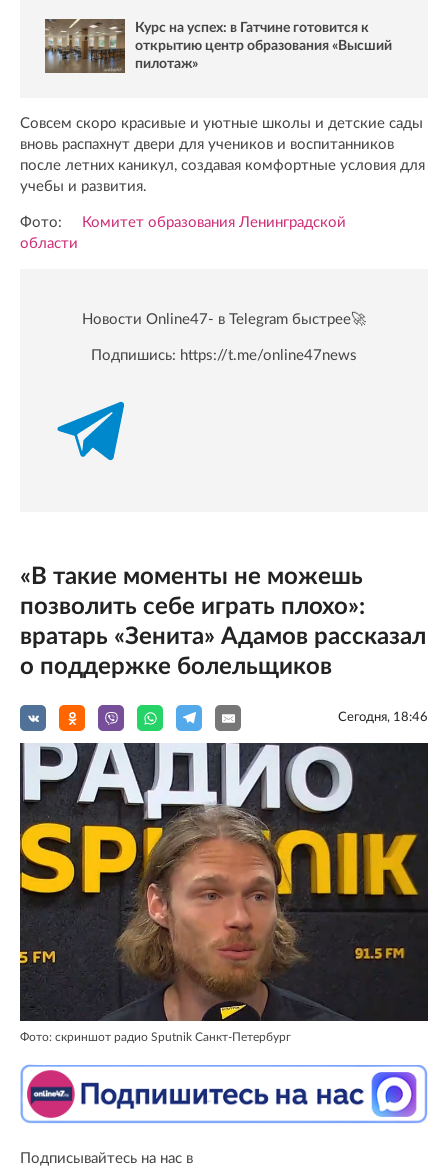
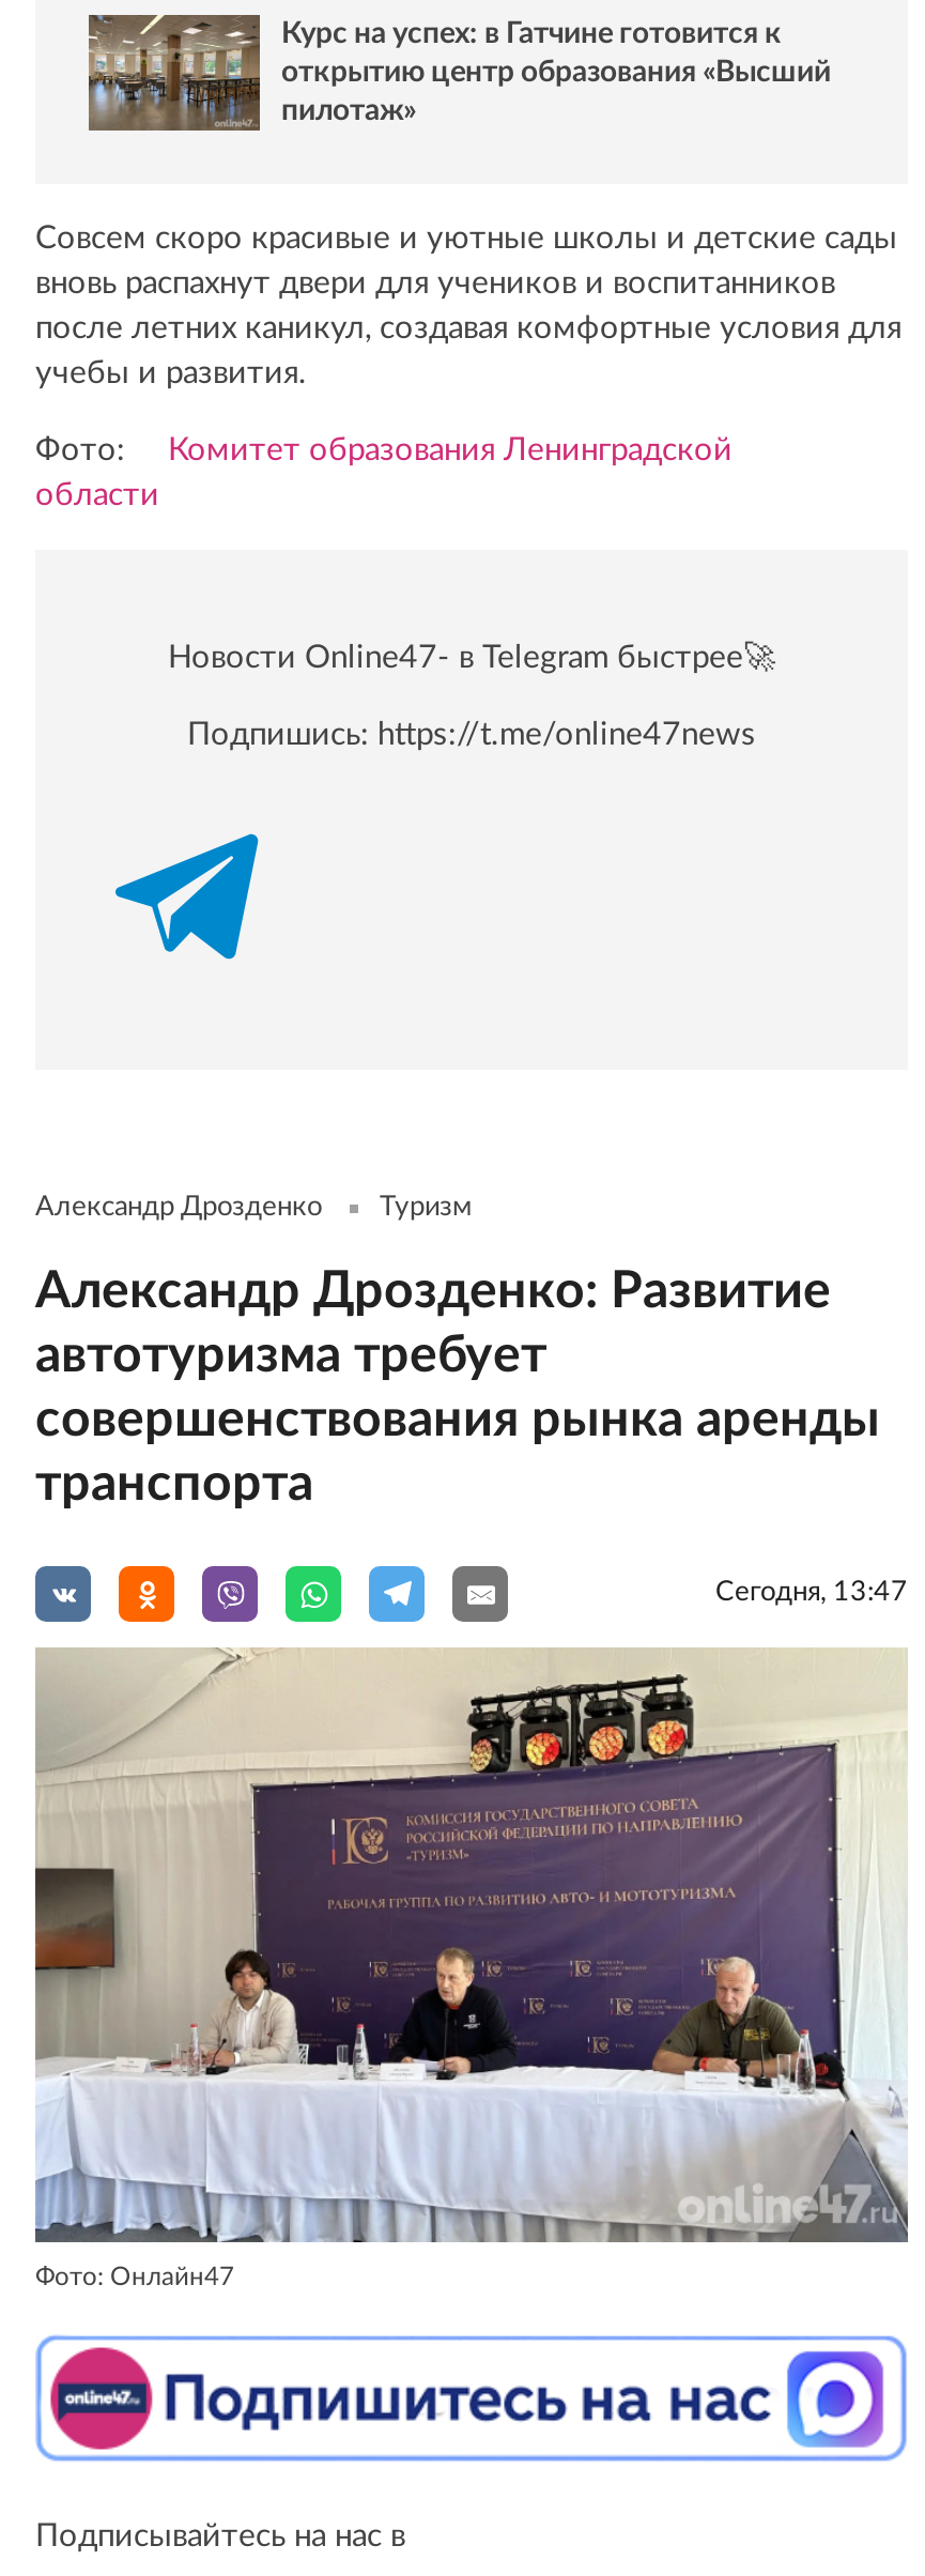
- «В такие моменты не можешь
- позволить себе играть плохо»:
- вратарь «Зенита» Адамов рассказал
- о поддержке болельщиков
- Сегодня, 18:46
+ Александр Дрозденко
+ Туризм
+ Александр Дрозденко: Развитие
+ автотуризма требует
+ совершенствования рынка аренды
+ транспорта
+ Сегодня, 13:47

- [image]
- Фото: скриншот радио Sputnik Санкт-Петербург
+ [image]
+ Фото: Онлайн47
